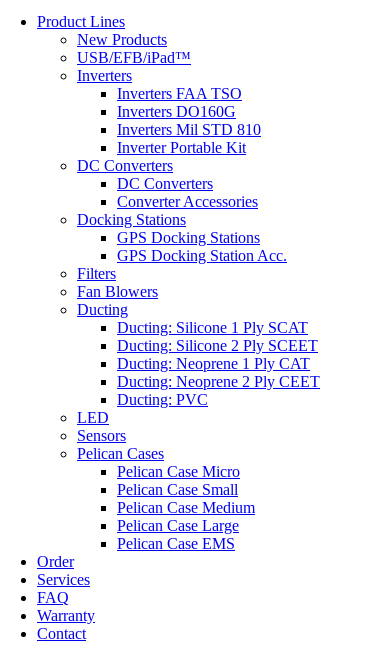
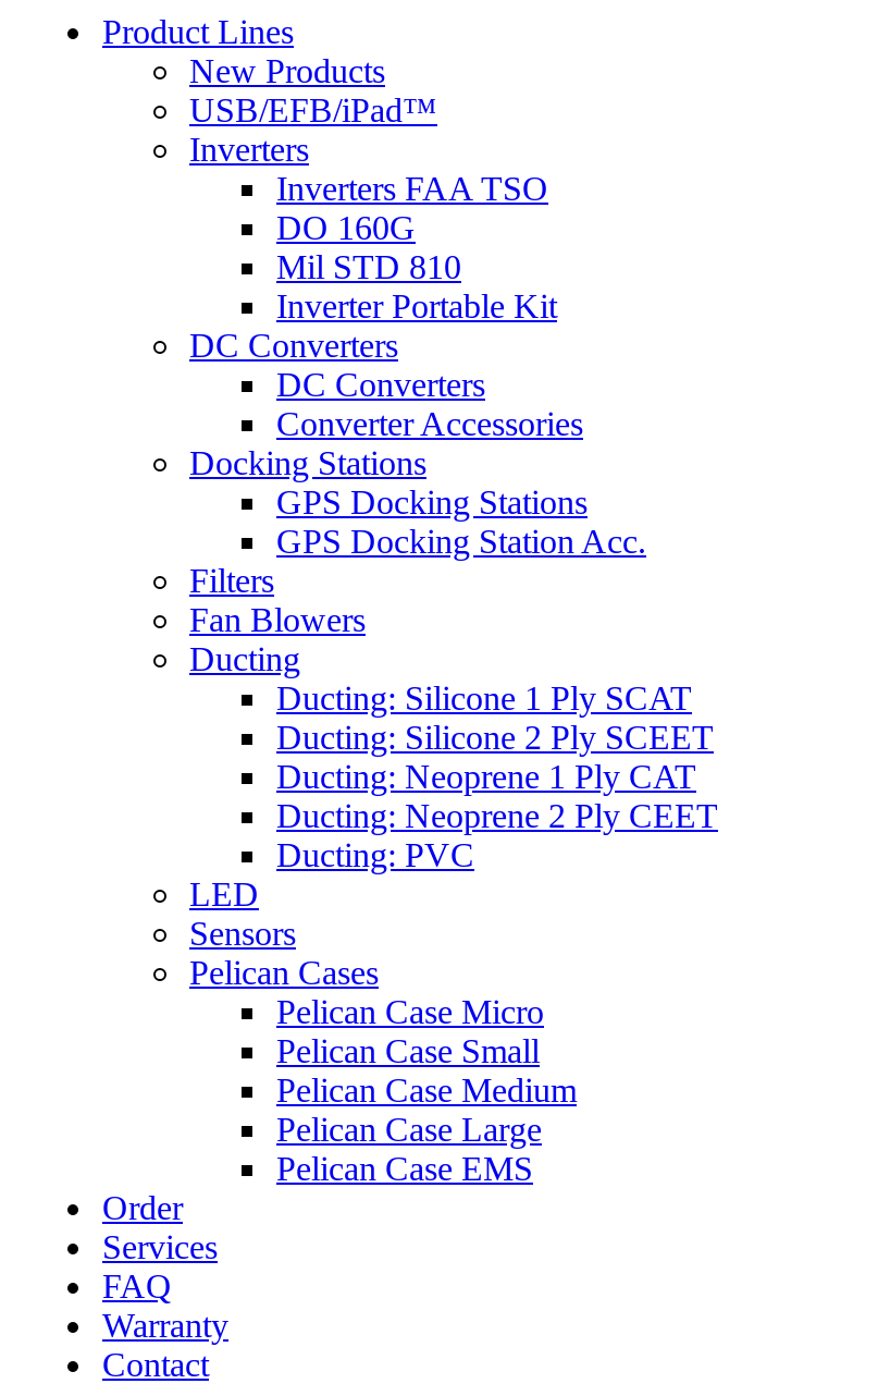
- Inverters DO160G
- Inverters Mil STD 810
+ DO 160G
+ Mil STD 810
